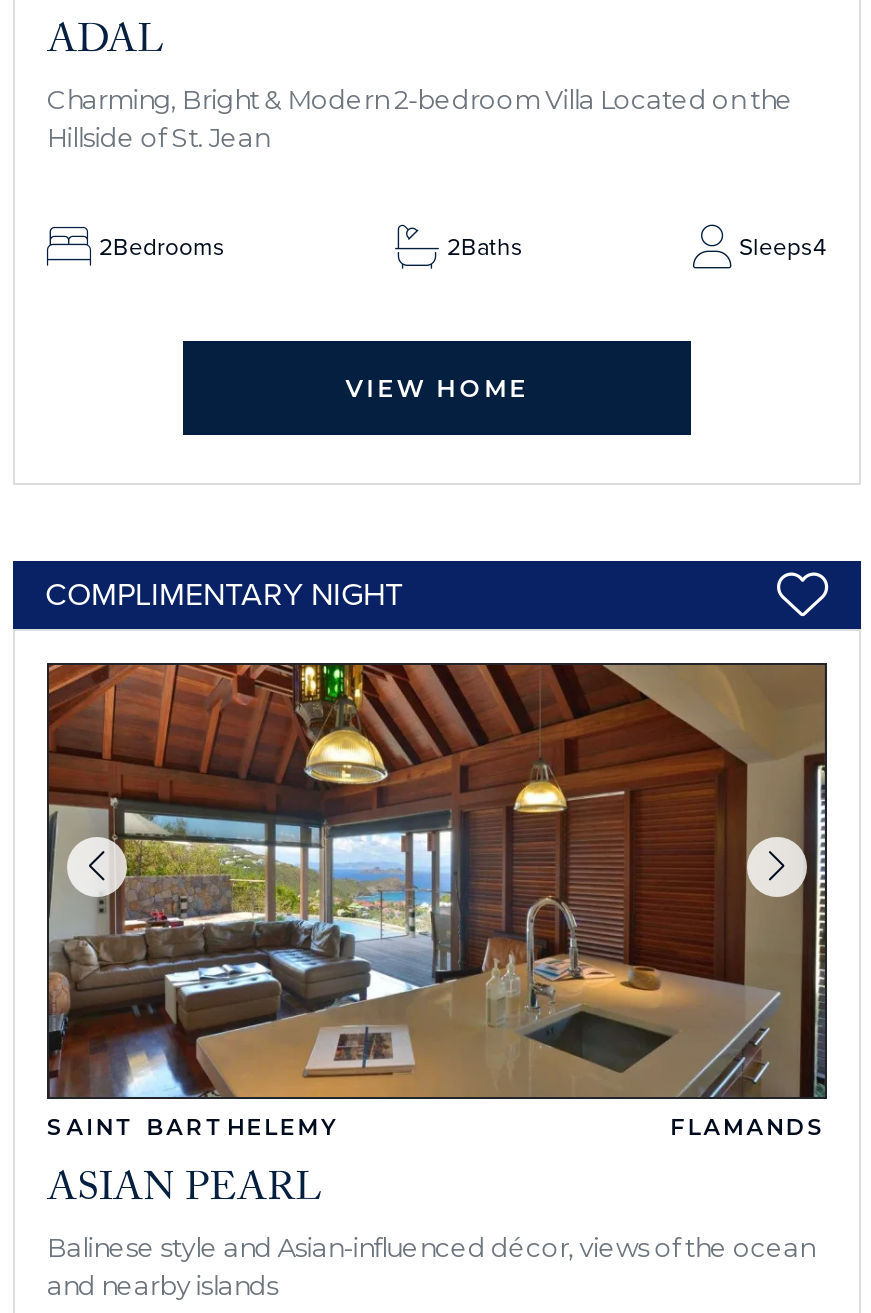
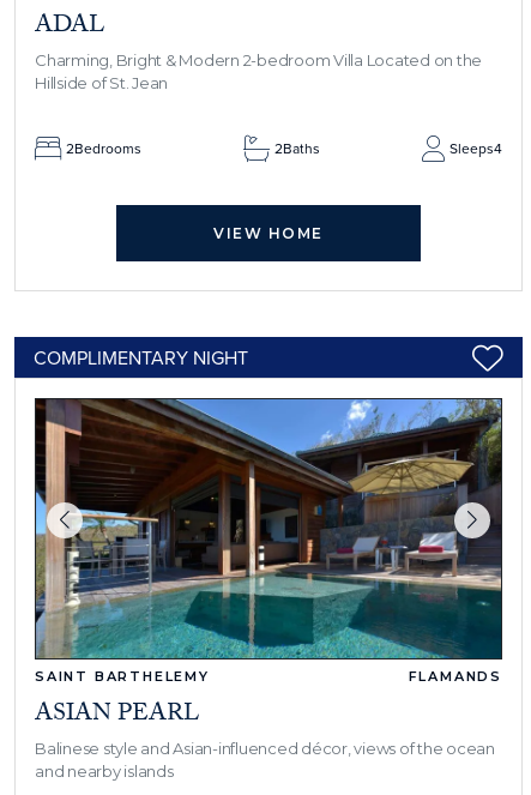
- [image]
+ [image]
